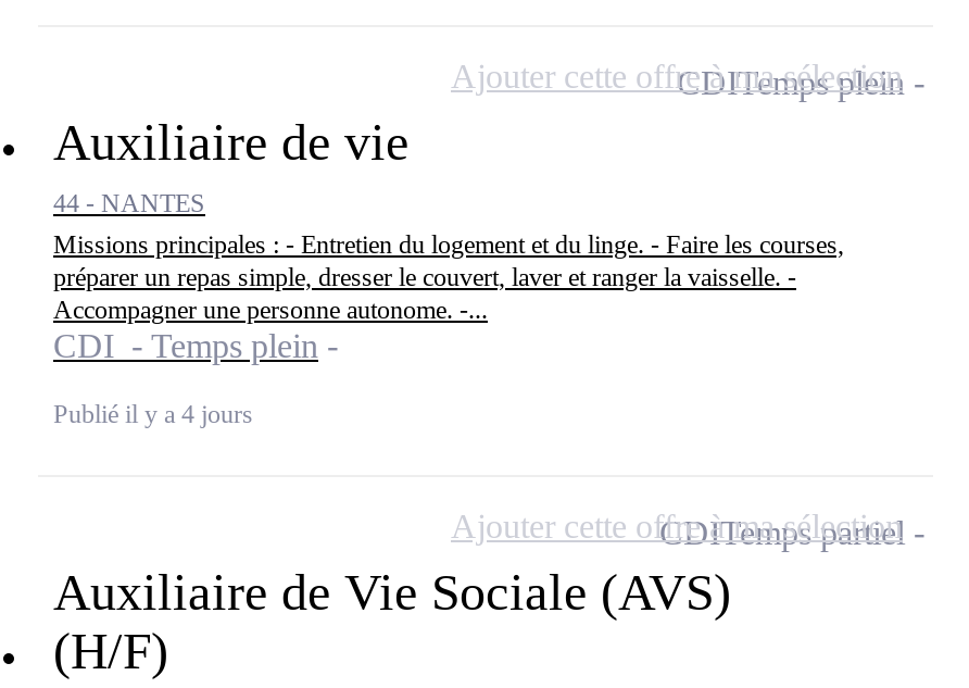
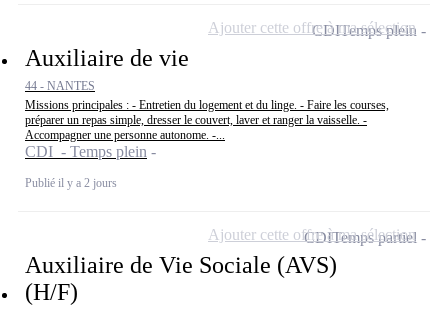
- Publié il y a 4 jours
+ Publié il y a 2 jours
